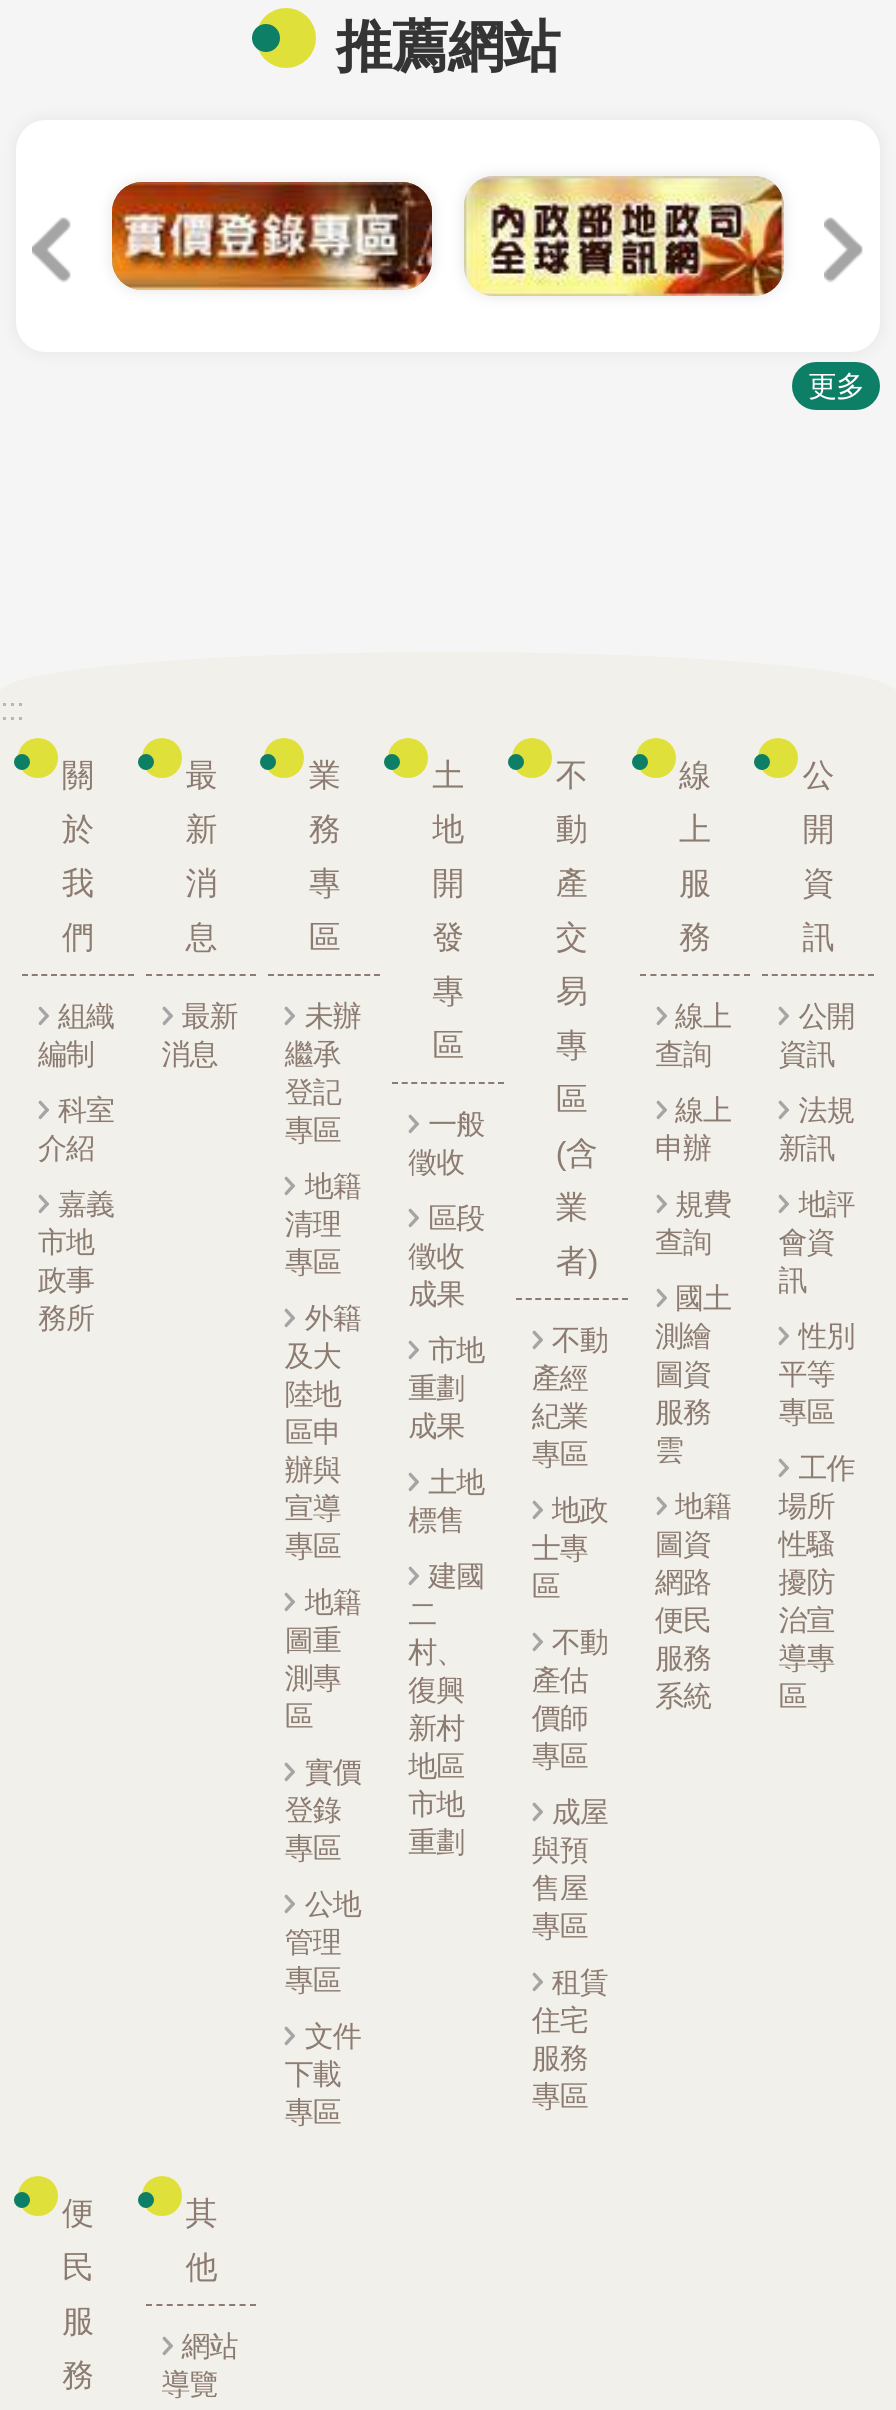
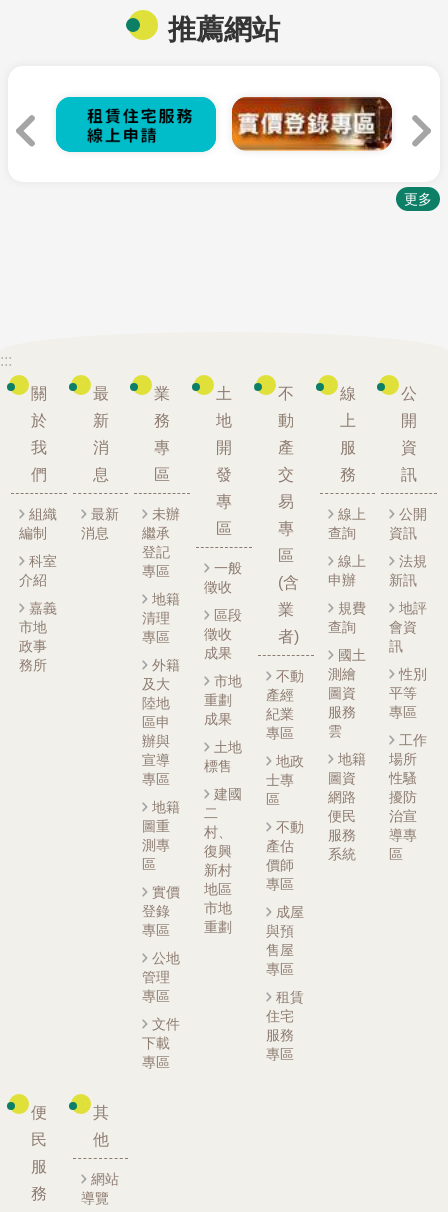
- [image]
+ [image]

- [image]
+ [image]
